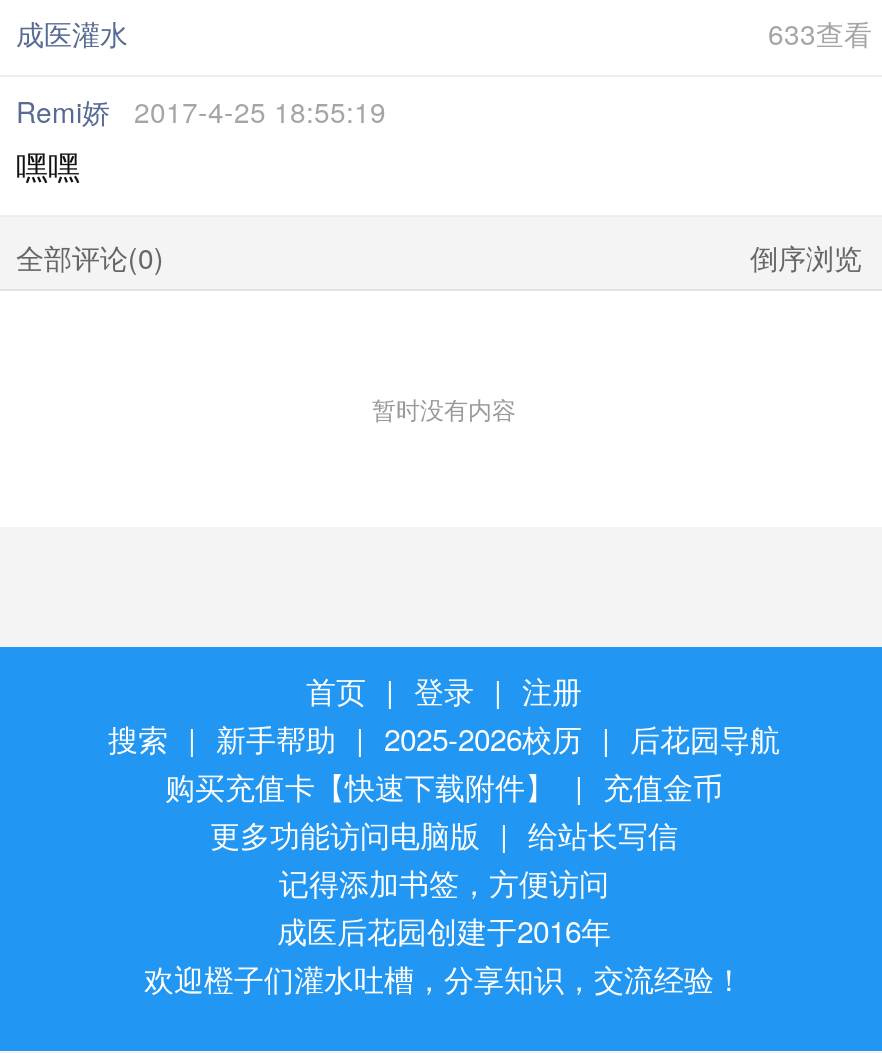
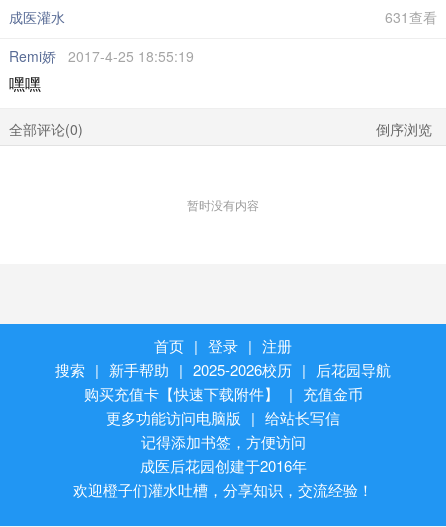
- 633查看
+ 631查看
